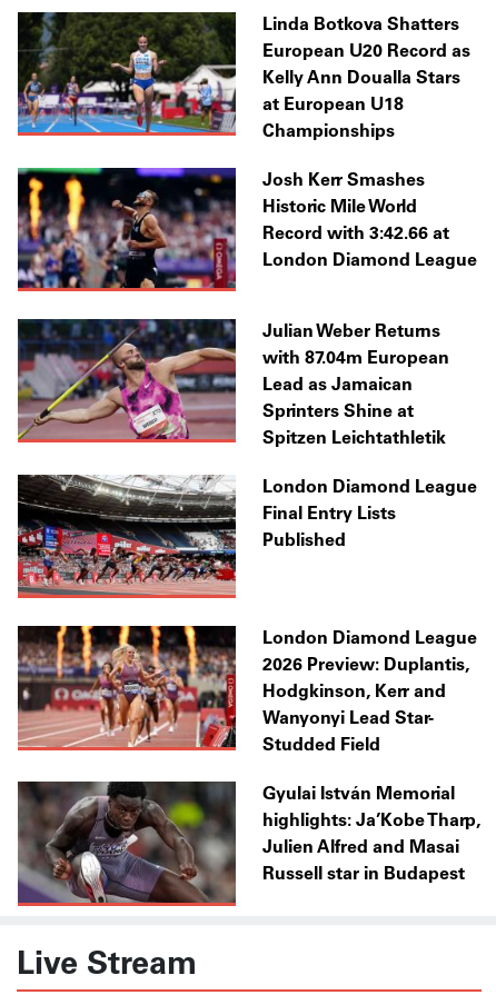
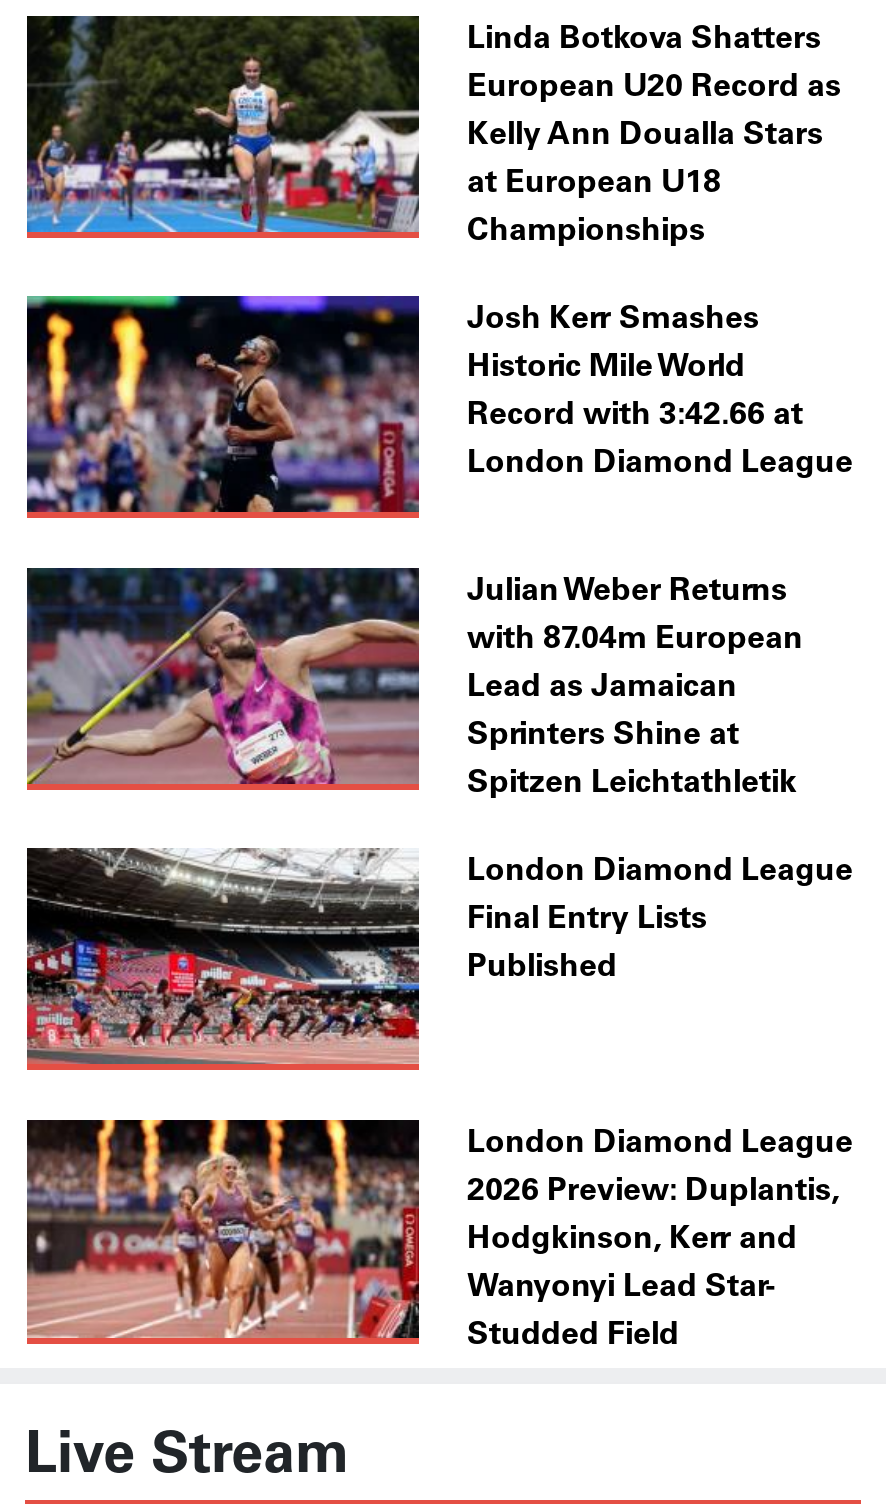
- [image]
- Gyulai István Memorial
- highlights: Ja’Kobe Tharp,
- Julien Alfred and Masai
- Russell star in Budapest
